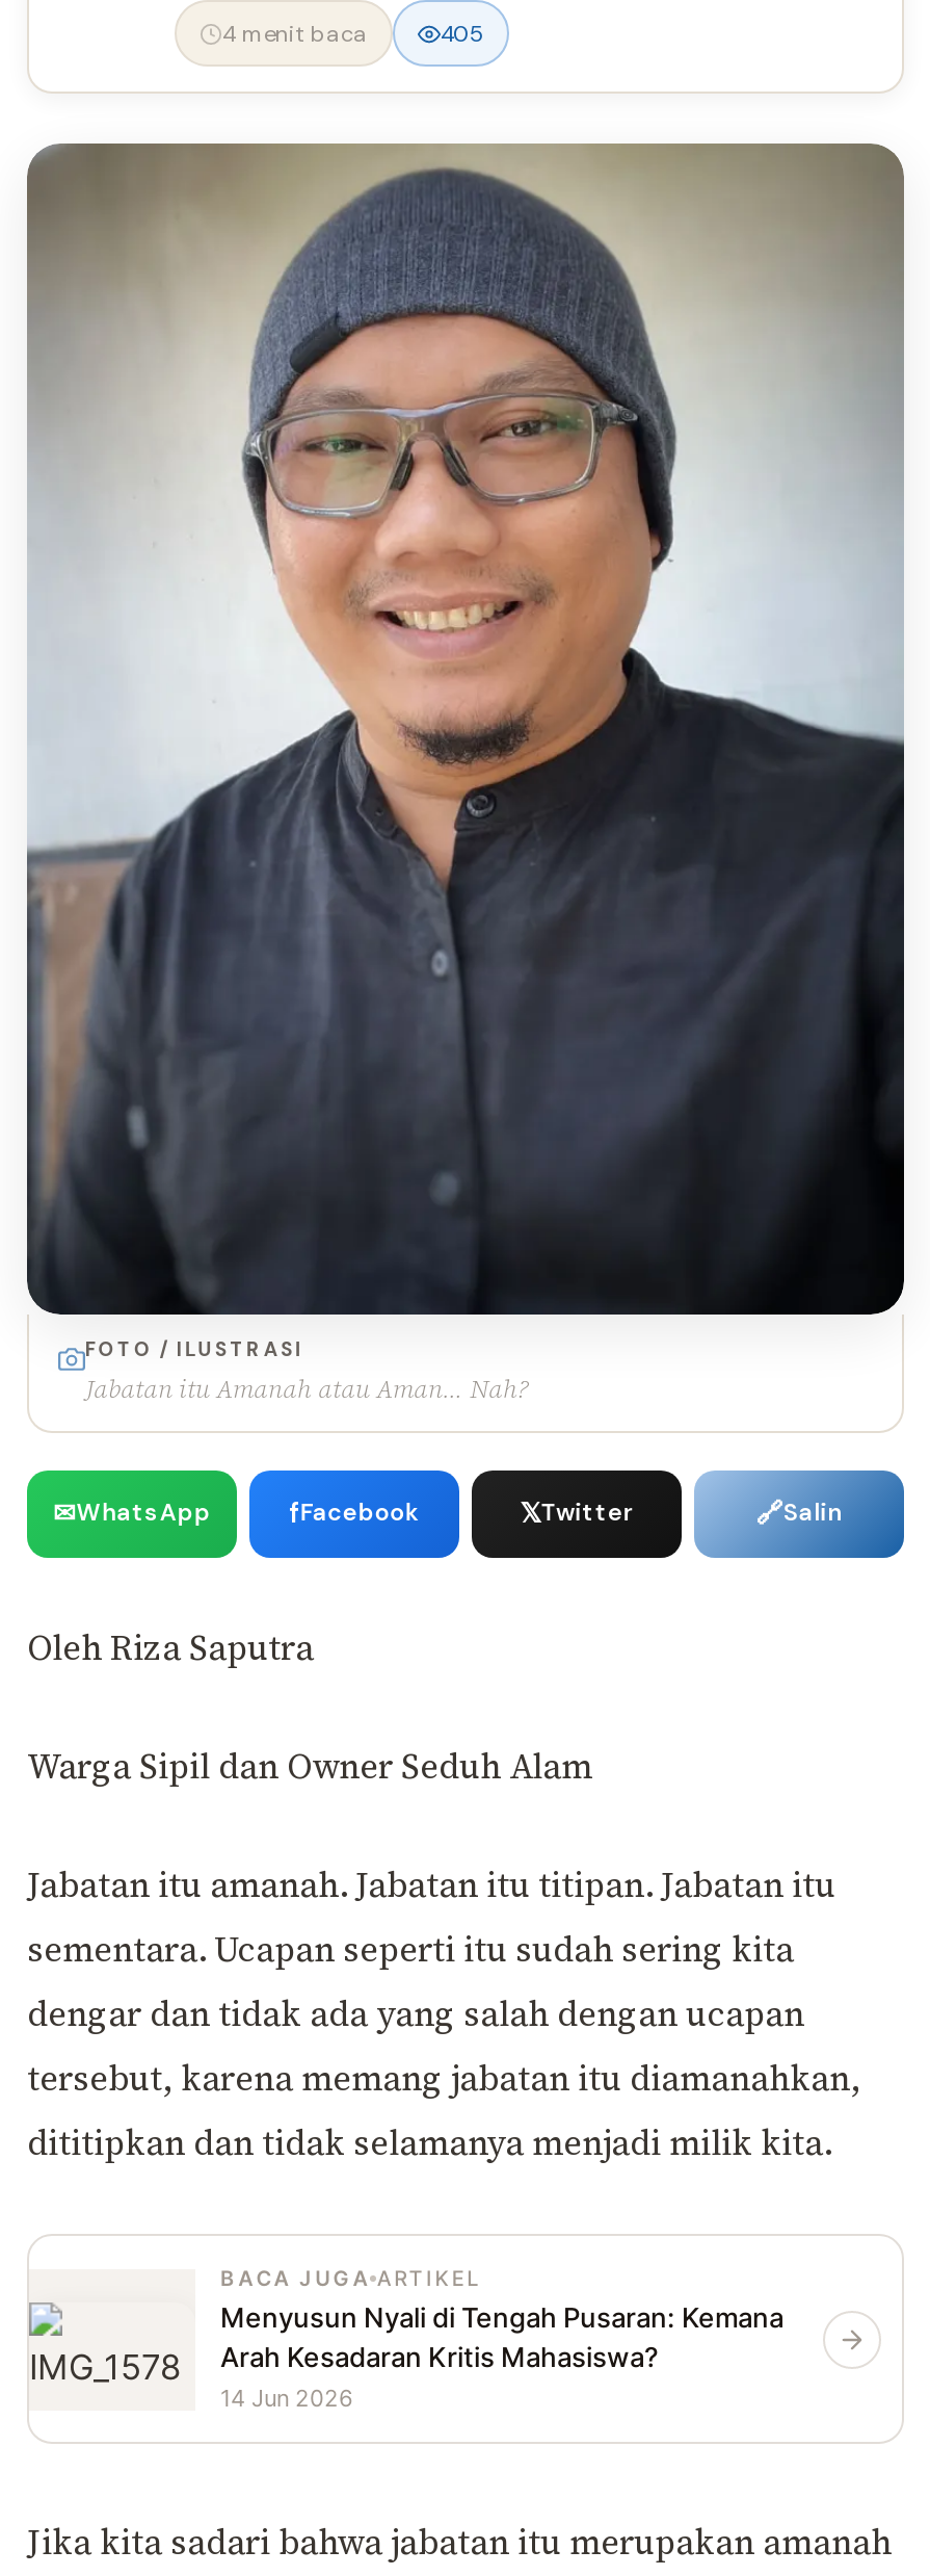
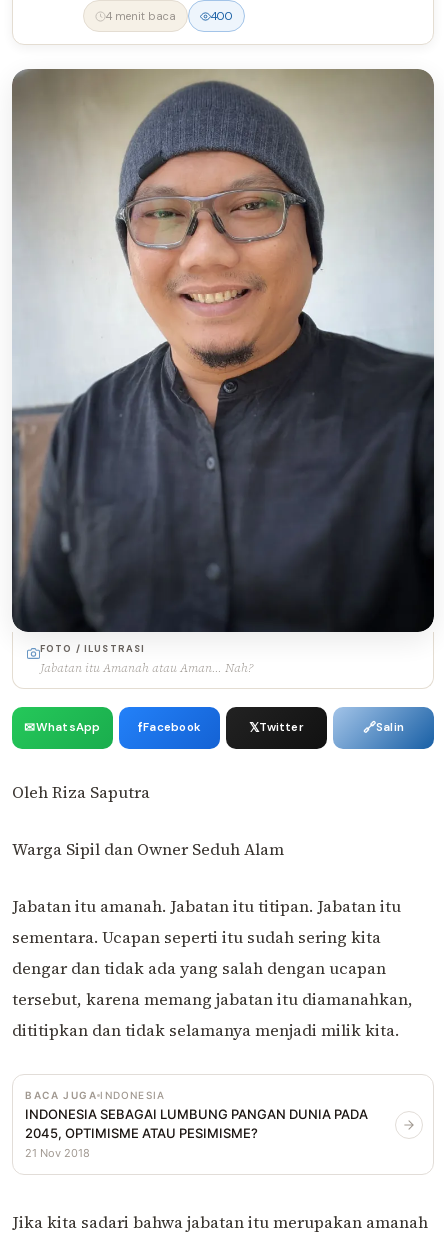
- 405
+ 400

- BACA JUGA ARTIKEL
- Menyusun Nyali di Tengah Pusaran: Kemana
- Arah Kesadaran Kritis Mahasiswa?
- 14 Jun 2026
+ BACA JUGA INDONESIA
+ INDONESIA SEBAGAI LUMBUNG PANGAN DUNIA PADA
+ 2045, OPTIMISME ATAU PESIMISME?
+ 21 Nov 2018
